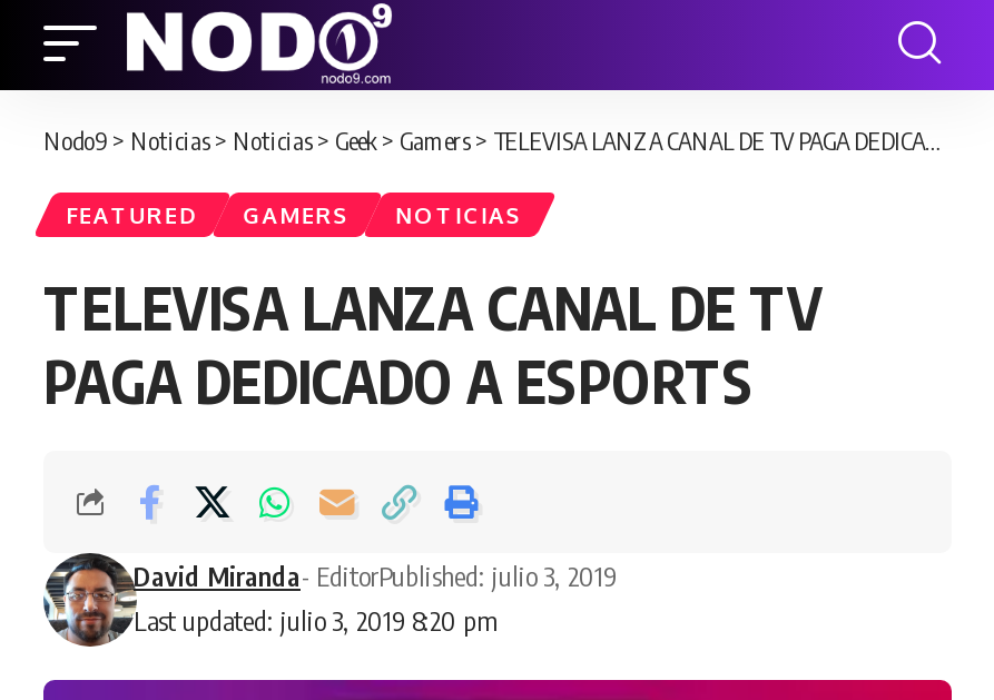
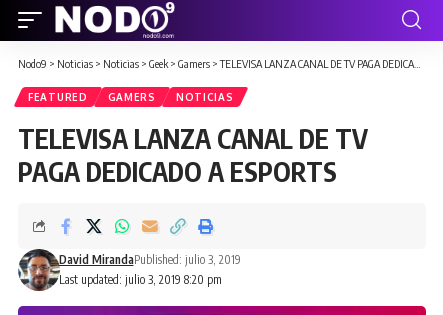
- David Miranda- EditorPublished: julio 3, 2019
+ David MirandaPublished: julio 3, 2019
